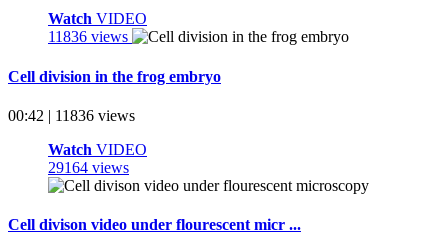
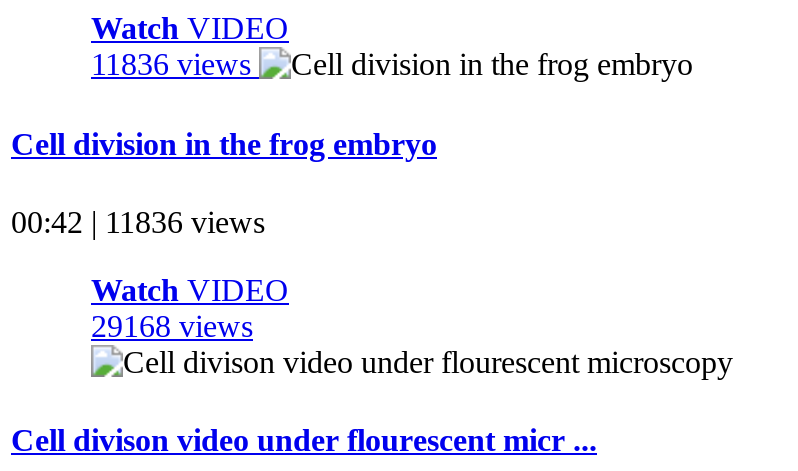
- 29164 views
+ 29168 views
